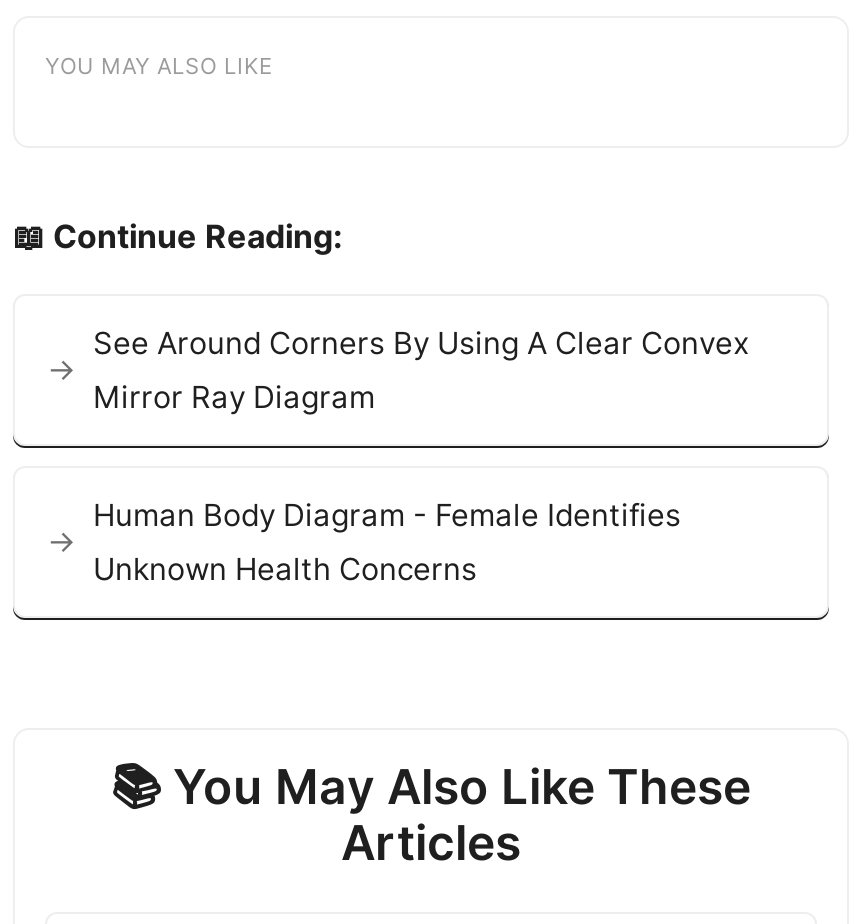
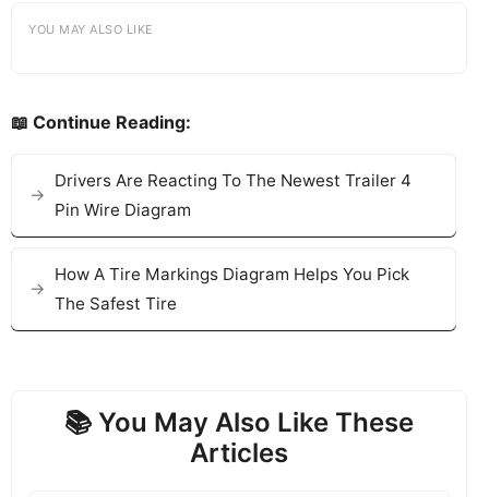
- See Around Corners By Using A Clear Convex
- Mirror Ray Diagram
+ Drivers Are Reacting To The Newest Trailer 4
+ Pin Wire Diagram

- Human Body Diagram - Female Identifies
- Unknown Health Concerns
+ How A Tire Markings Diagram Helps You Pick
+ The Safest Tire
